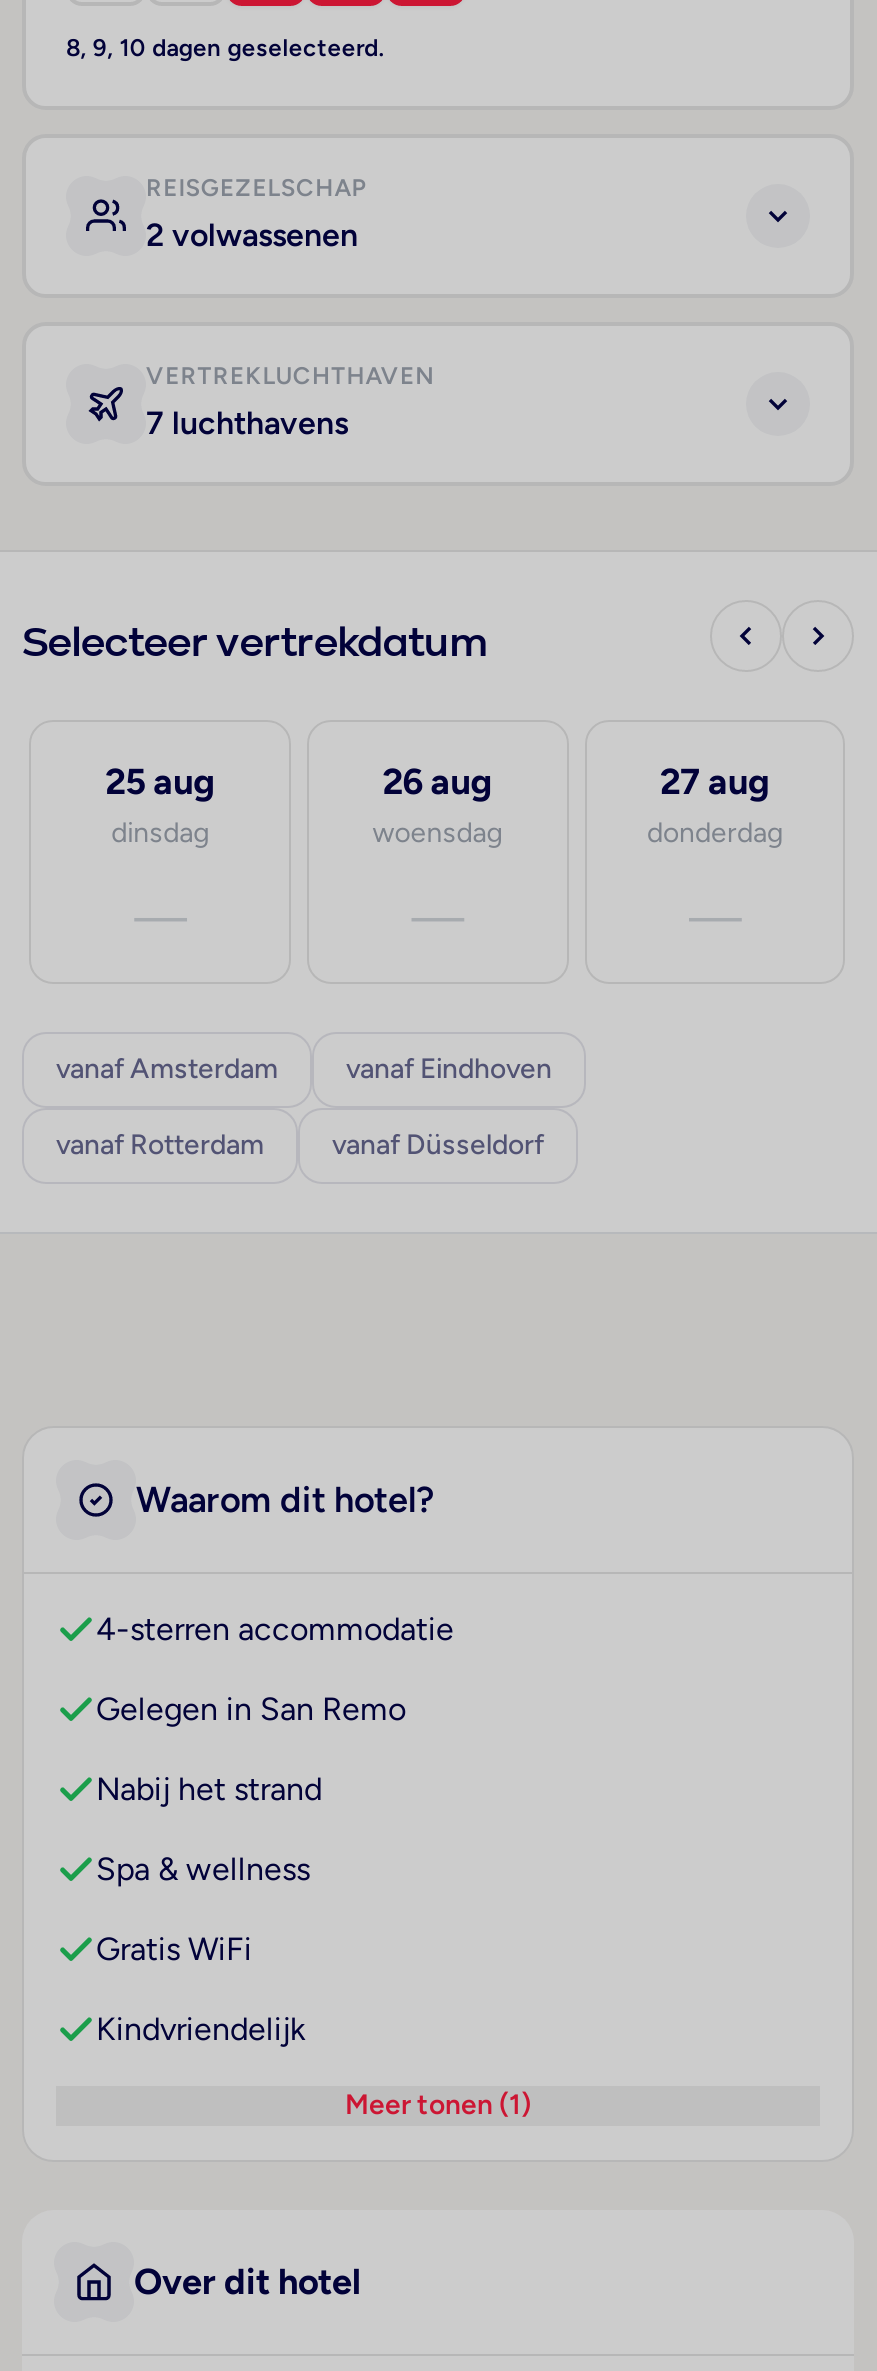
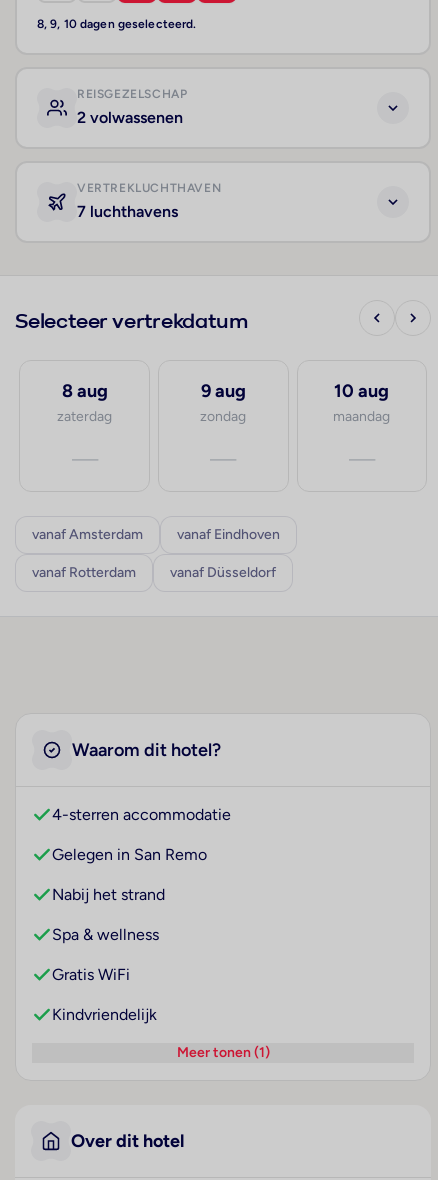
- 25 aug
- dinsdag
+ 8 aug
+ zaterdag

- 26 aug
- woensdag
+ 9 aug
+ zondag

- 27 aug
- donderdag
+ 10 aug
+ maandag
